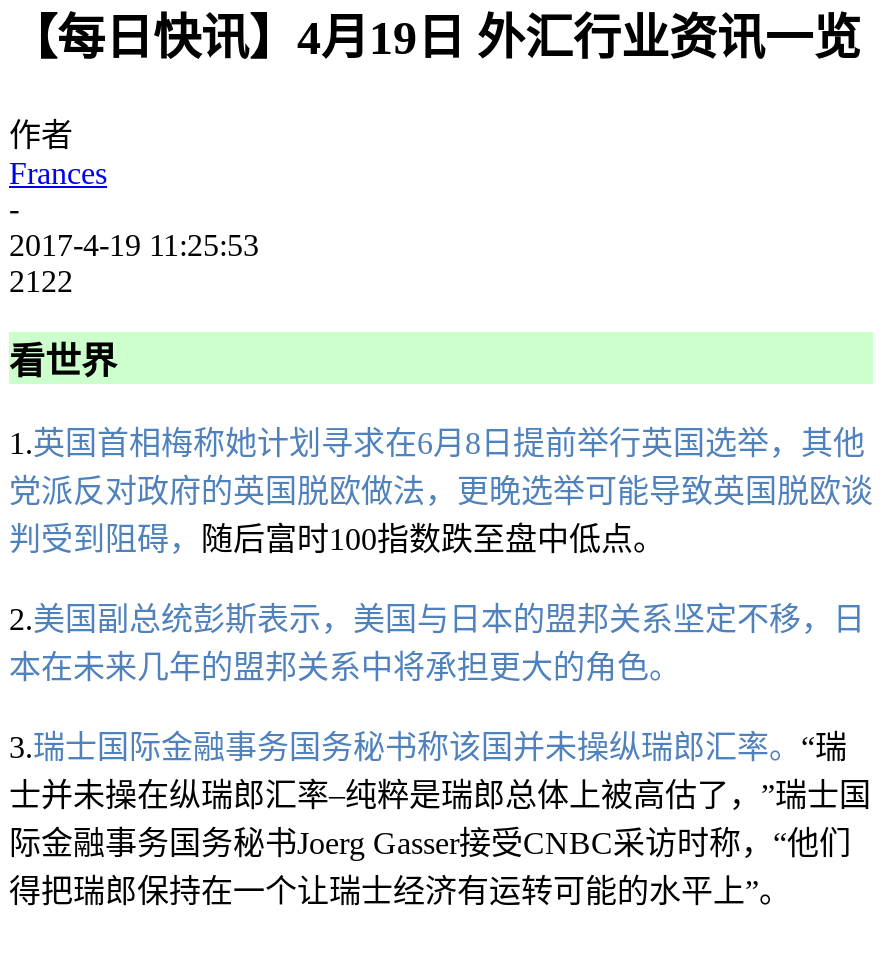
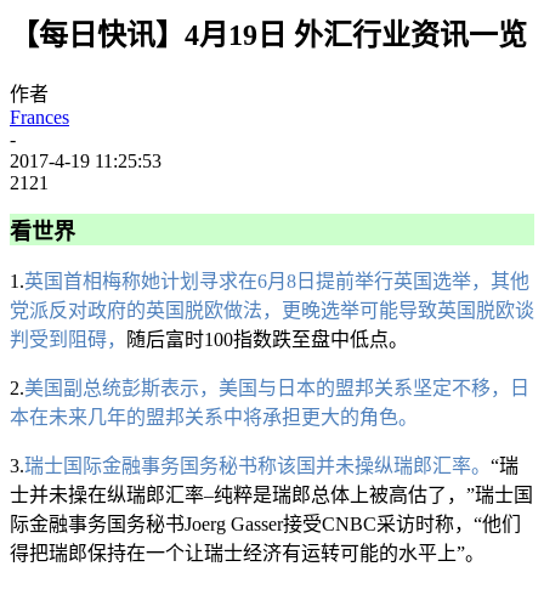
- 2122
+ 2121
